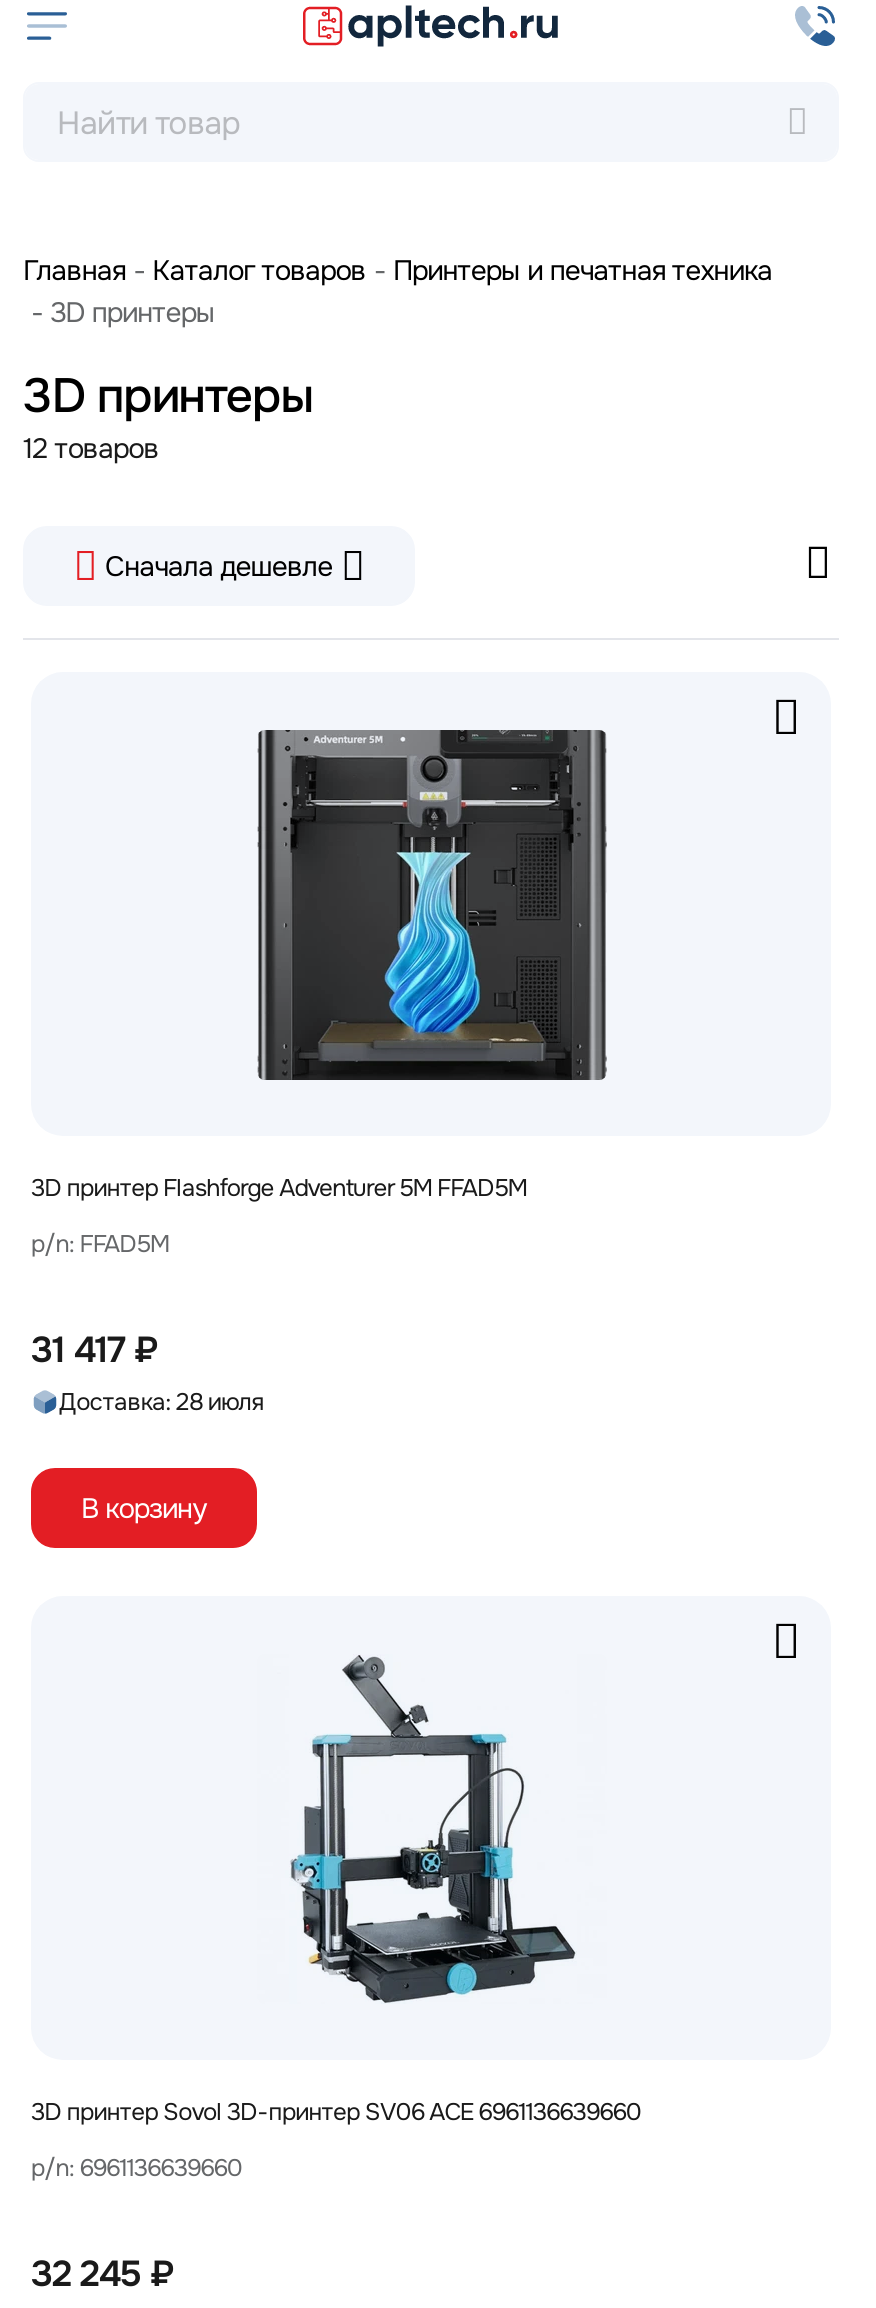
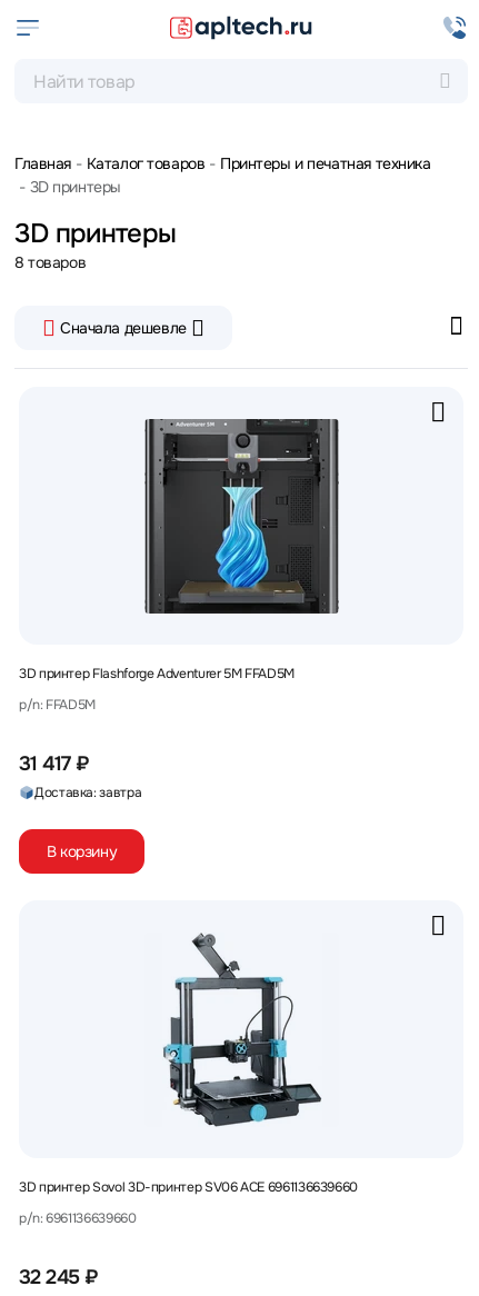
- 12 товаров
+ 8 товаров

- Доставка: 28 июля
+ Доставка: завтра
